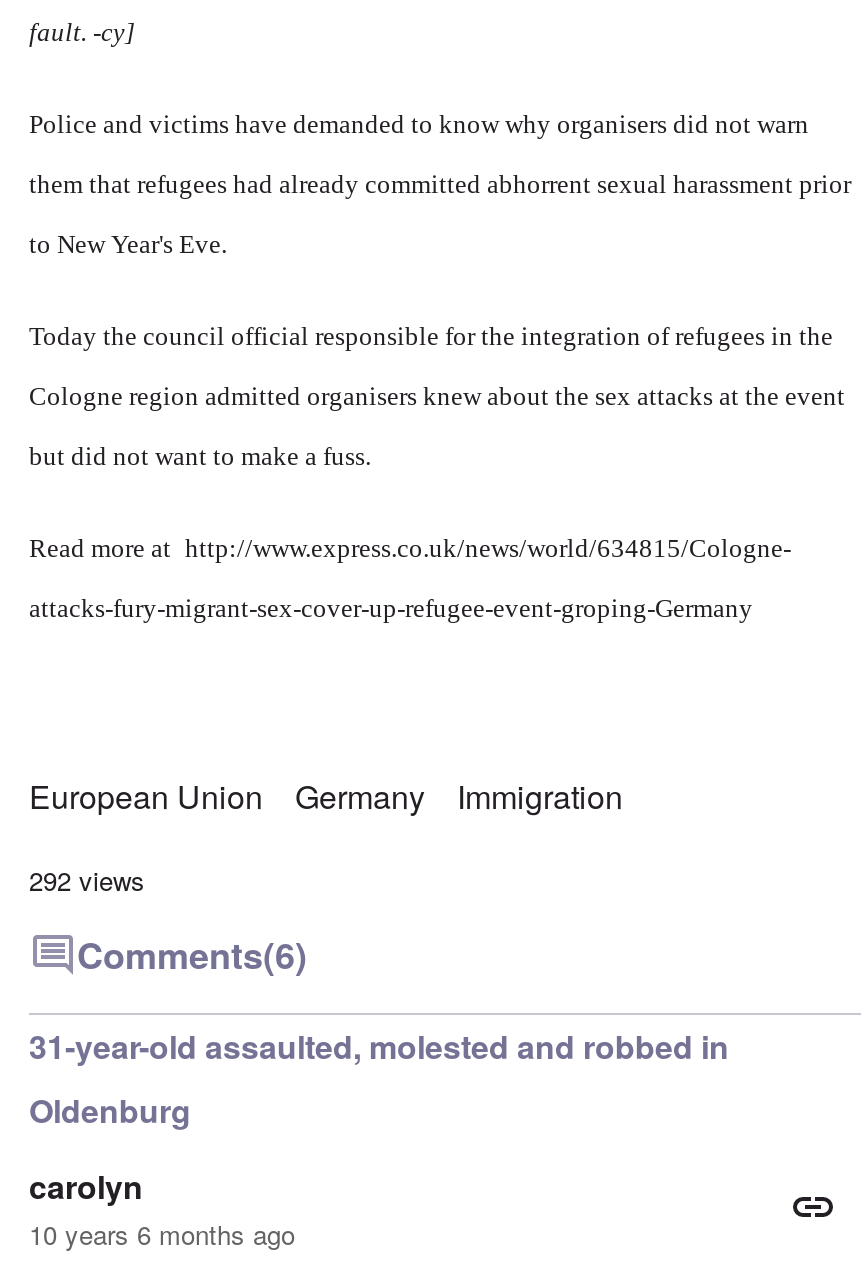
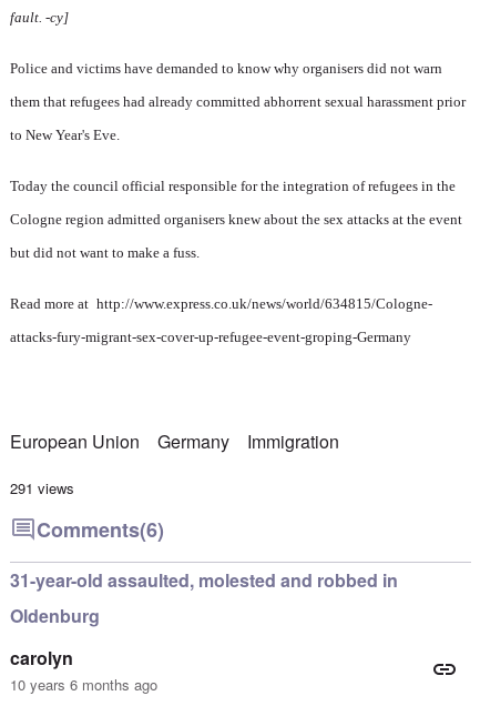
- 292 views
+ 291 views
